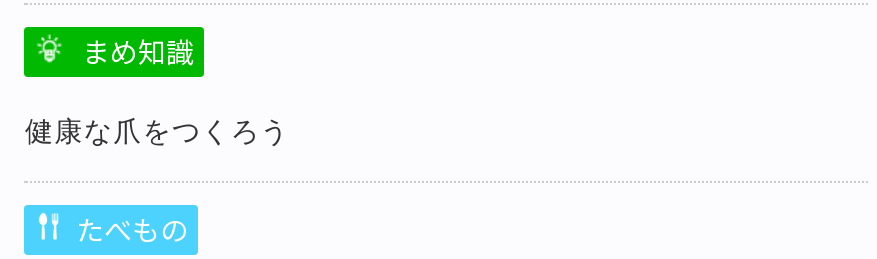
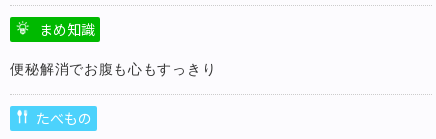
- 健康な爪をつくろう
+ 便秘解消でお腹も心もすっきり
